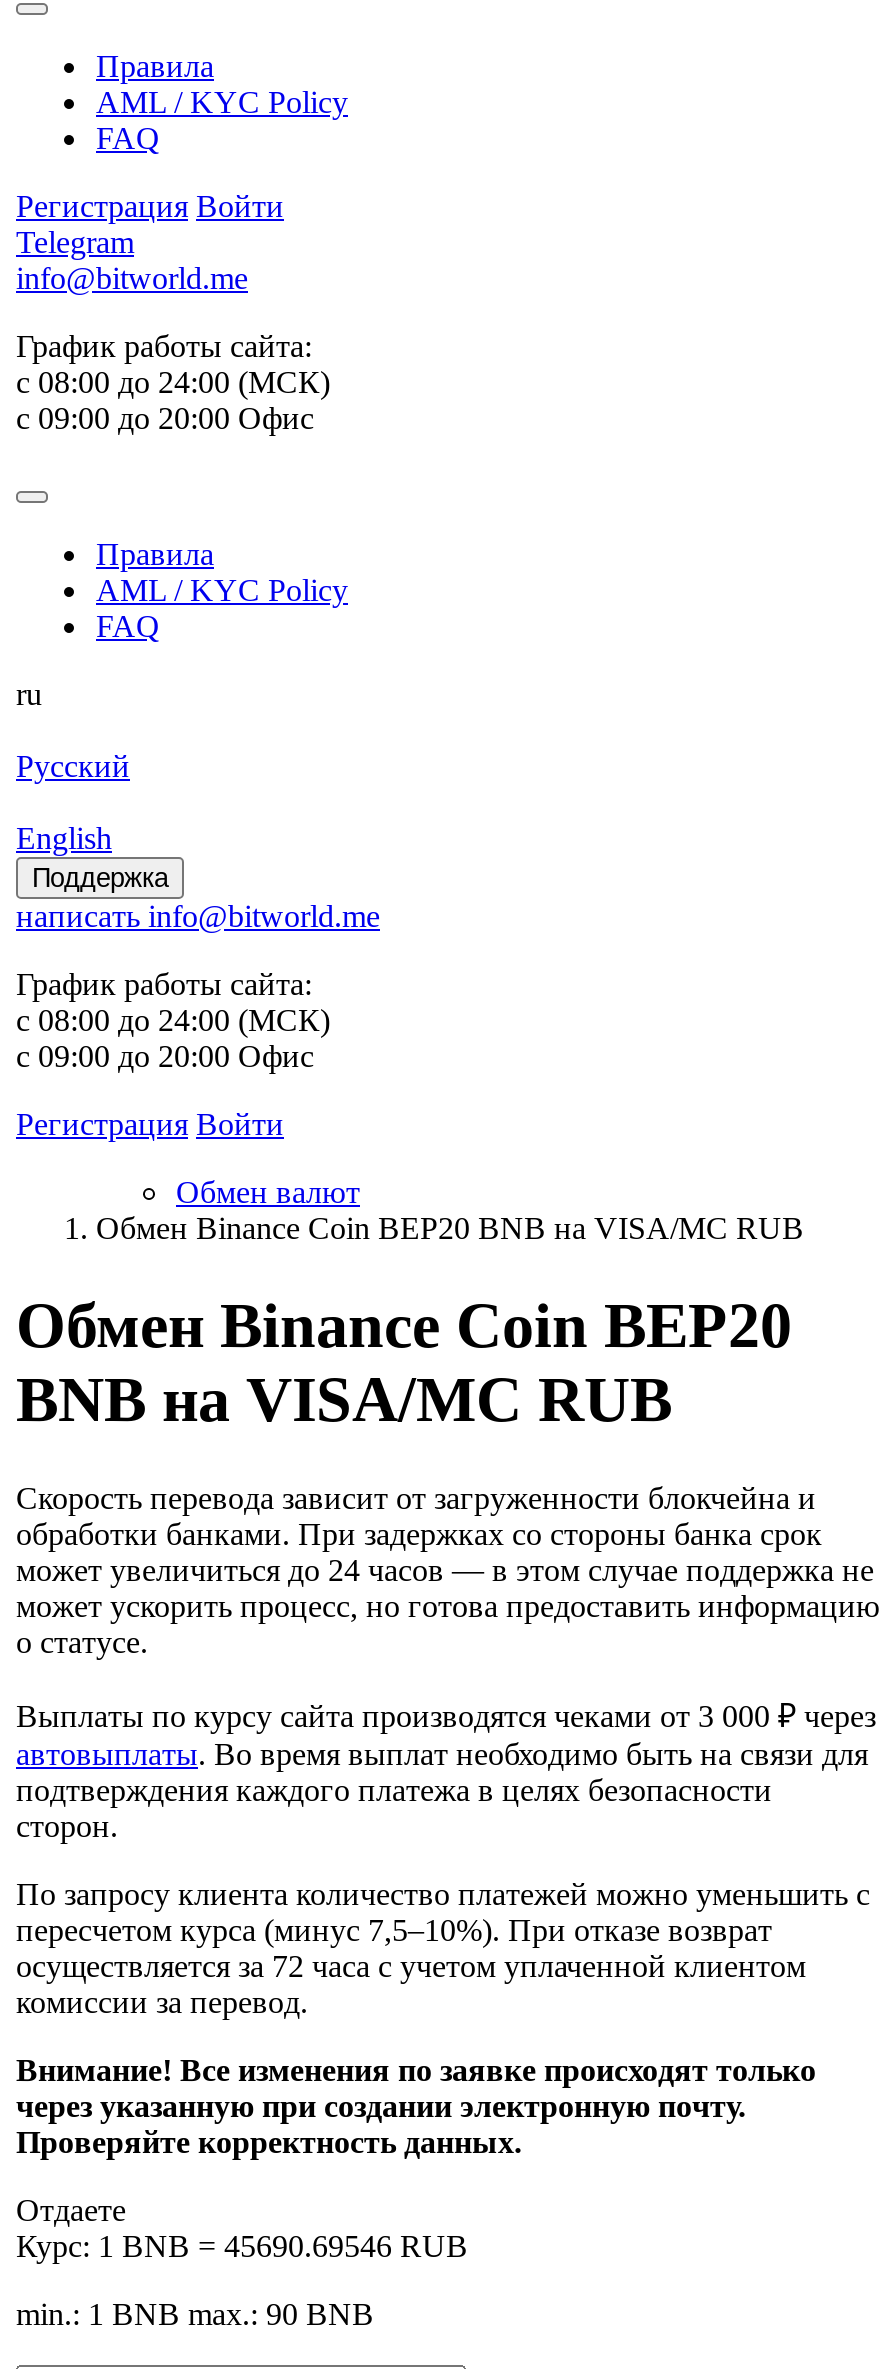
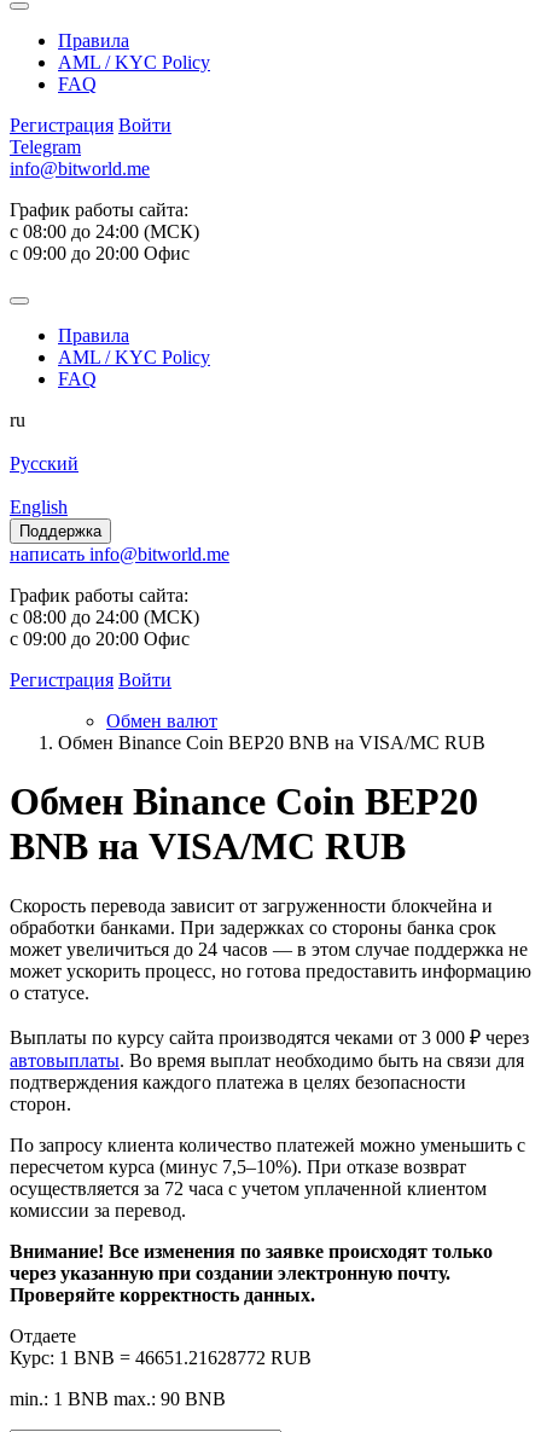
- Курс: 1 BNB = 45690.69546 RUB
+ Курс: 1 BNB = 46651.21628772 RUB
